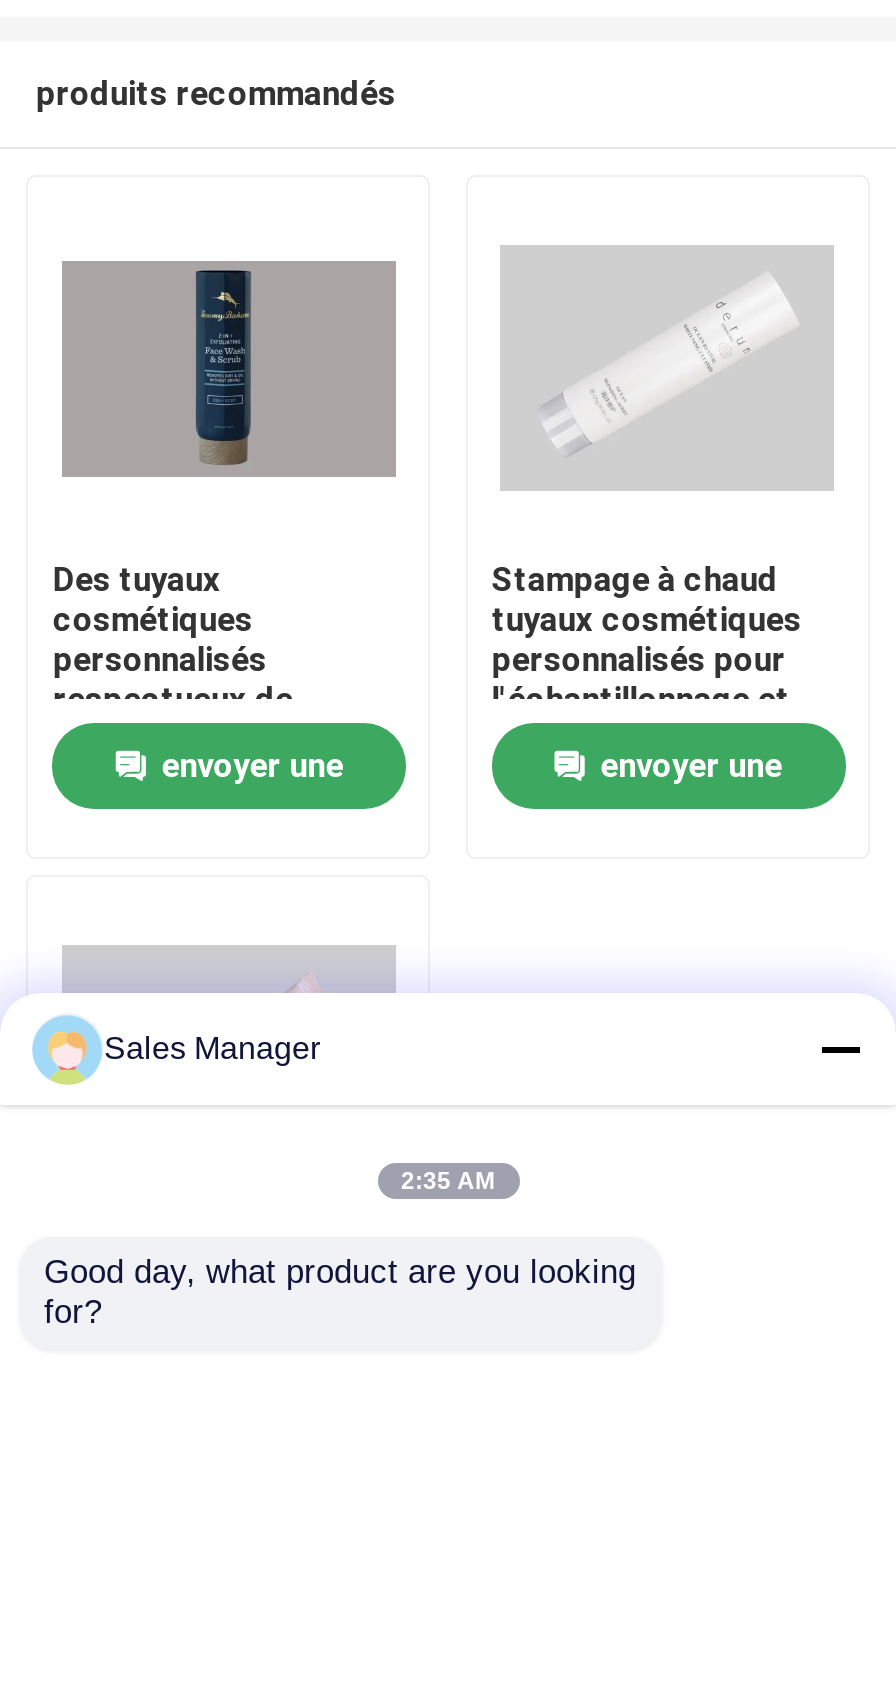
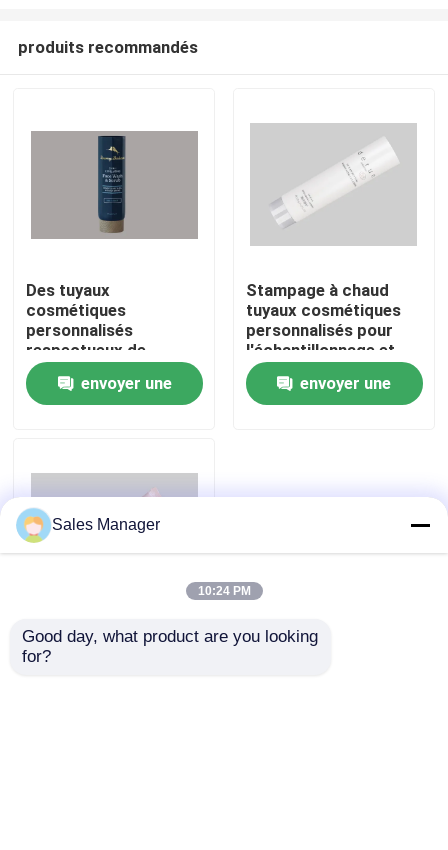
- 2:35 AM
+ 10:24 PM
